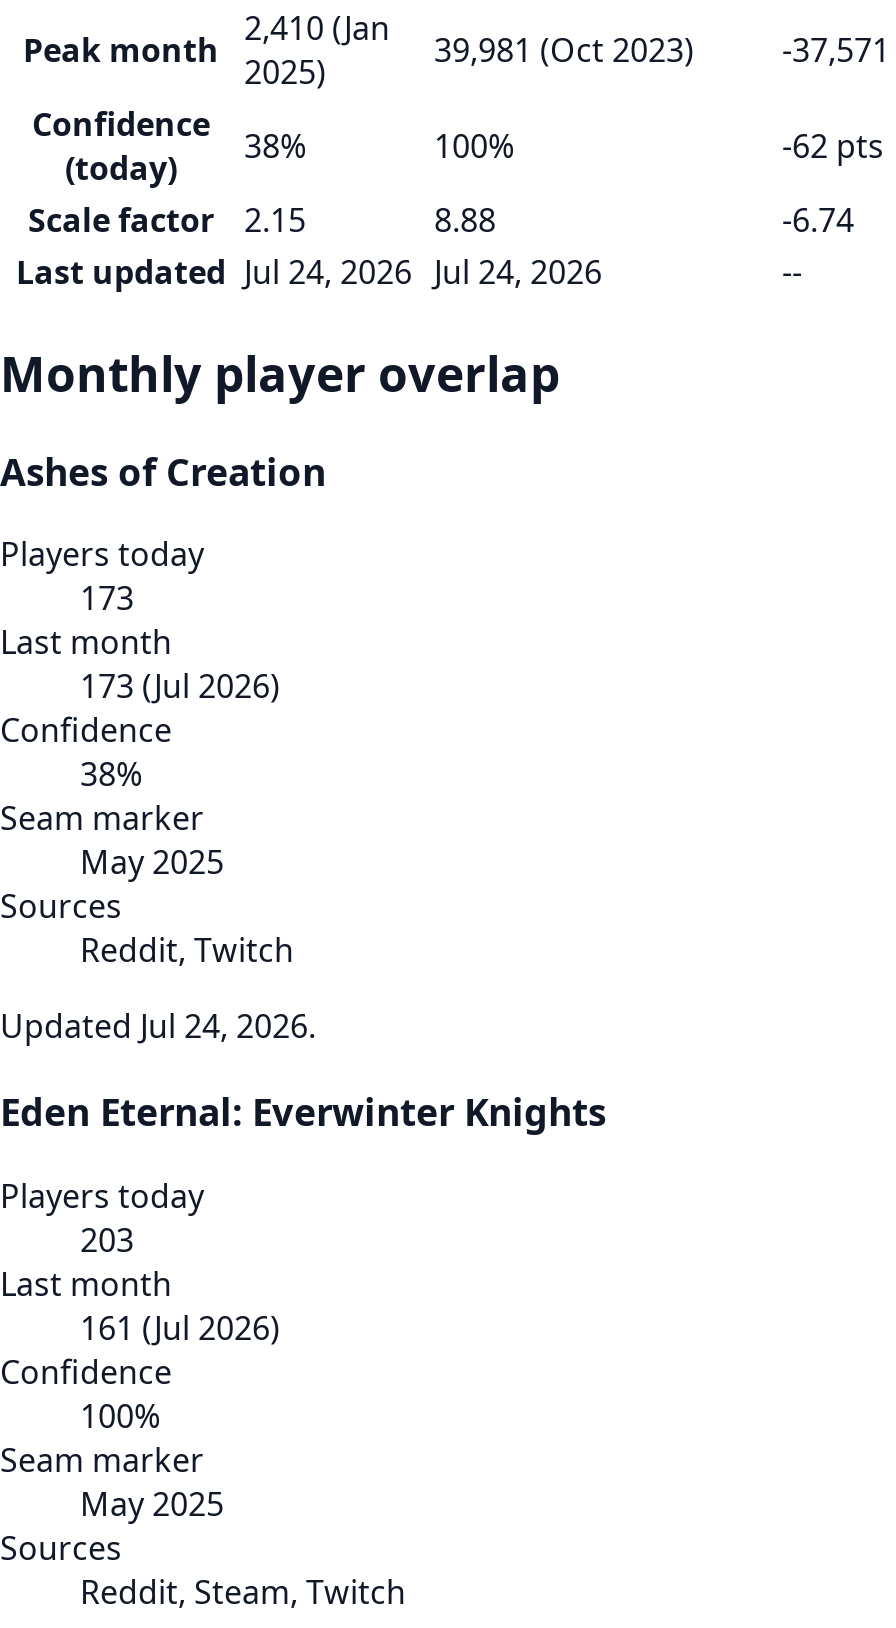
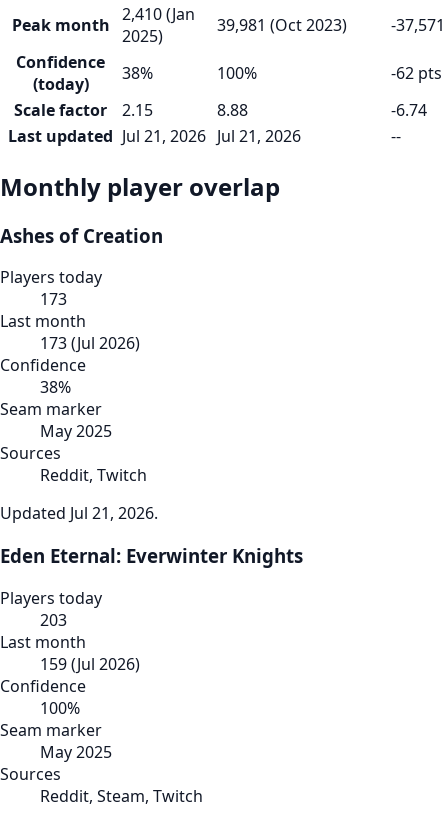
- Last updated Jul 24, 2026 Jul 24, 2026
+ Last updated Jul 21, 2026 Jul 21, 2026

- Updated Jul 24, 2026.
+ Updated Jul 21, 2026.

- 161 (Jul 2026)
+ 159 (Jul 2026)
